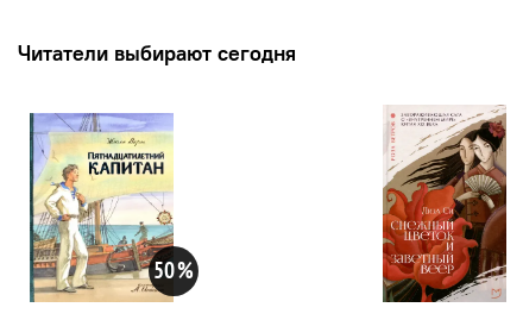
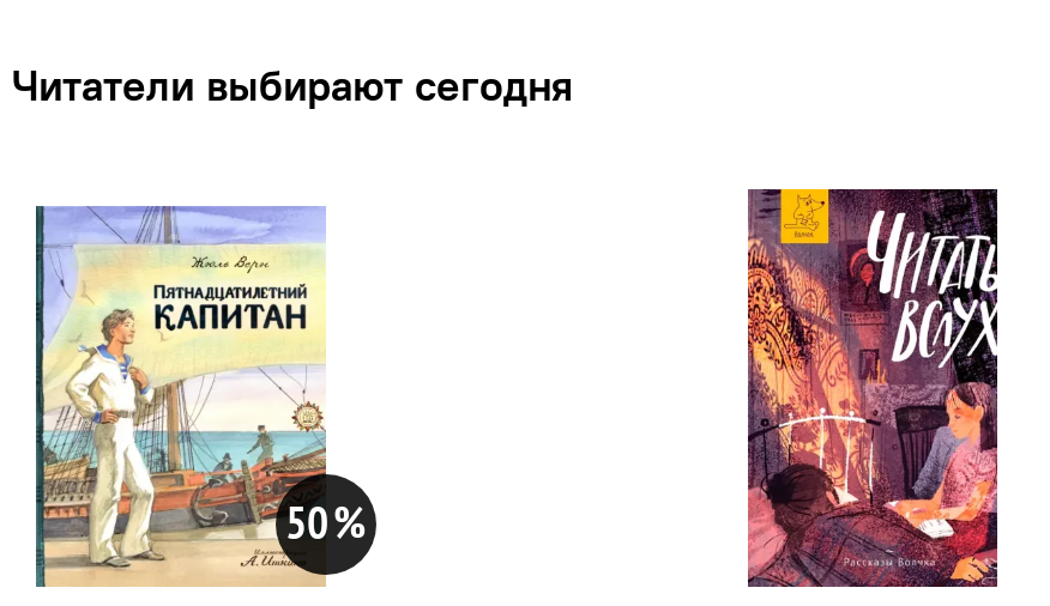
- [image]
+ [image]
